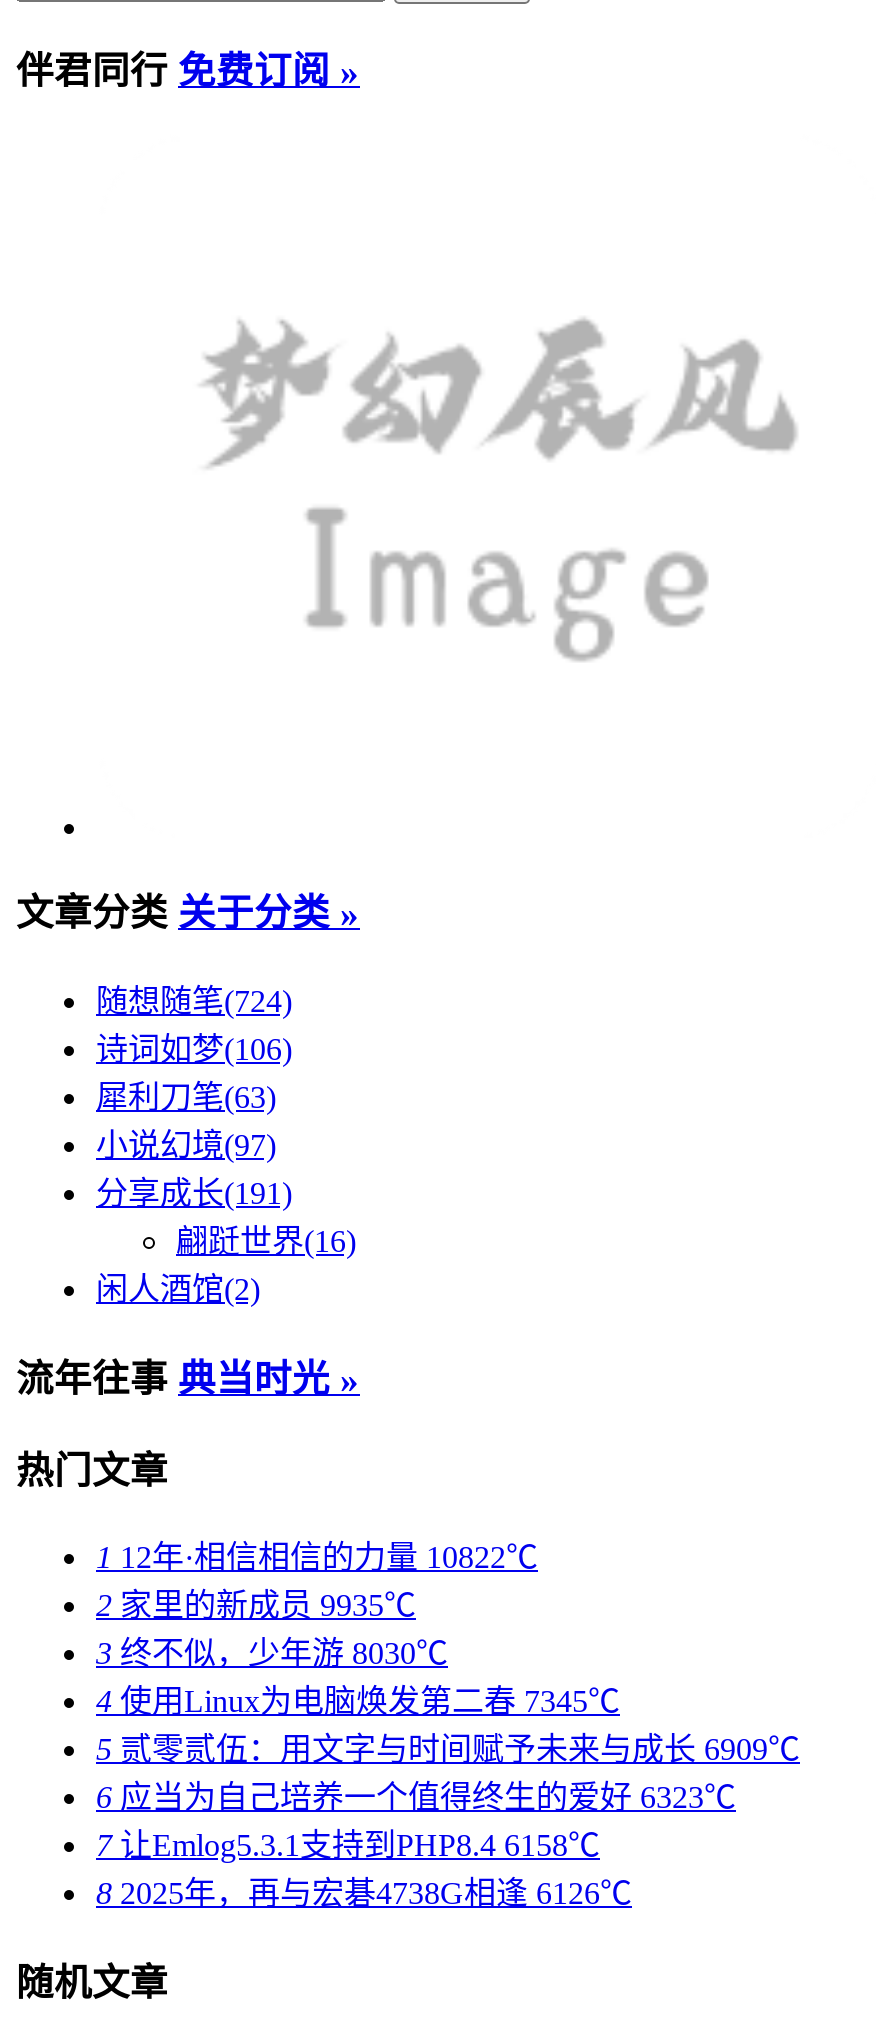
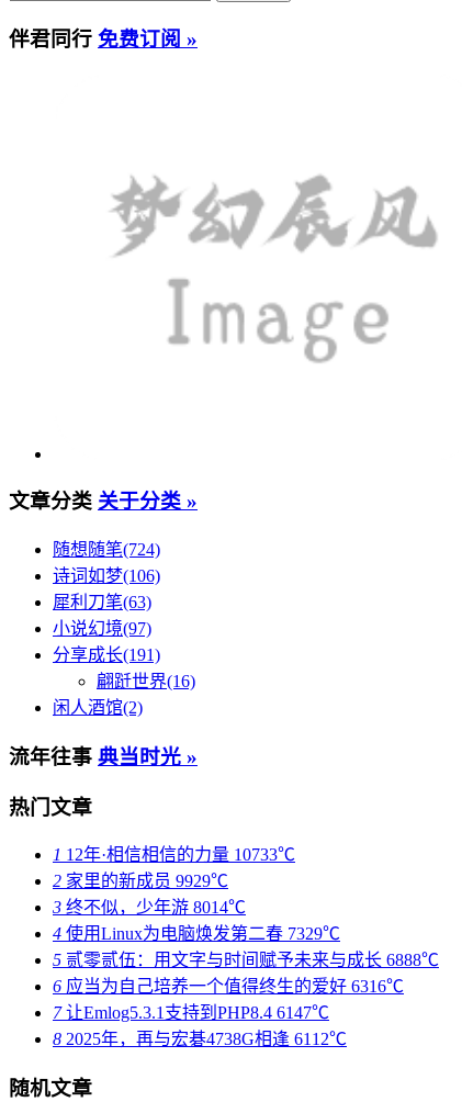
- 1 12年·相信相信的力量10822℃
+ 1 12年·相信相信的力量10733℃

- 2家里的新成员9935℃
+ 2家里的新成员9929℃

- 3终不似，少年游8030℃
+ 3终不似，少年游8014℃

- 4使用Linux为电脑焕发第二春7345℃
+ 4使用Linux为电脑焕发第二春7329℃

- 5贰零贰伍：用文字与时间赋予未来与成长6909℃
+ 5贰零贰伍：用文字与时间赋予未来与成长6888℃

- 6应当为自己培养一个值得终生的爱好6323℃
+ 6应当为自己培养一个值得终生的爱好6316℃

- 7让Emlog5.3.1支持到PHP8.4 6158℃
+ 7让Emlog5.3.1支持到PHP8.4 6147℃

- 8 2025年，再与宏碁4738G相逢6126℃
+ 8 2025年，再与宏碁4738G相逢6112℃
